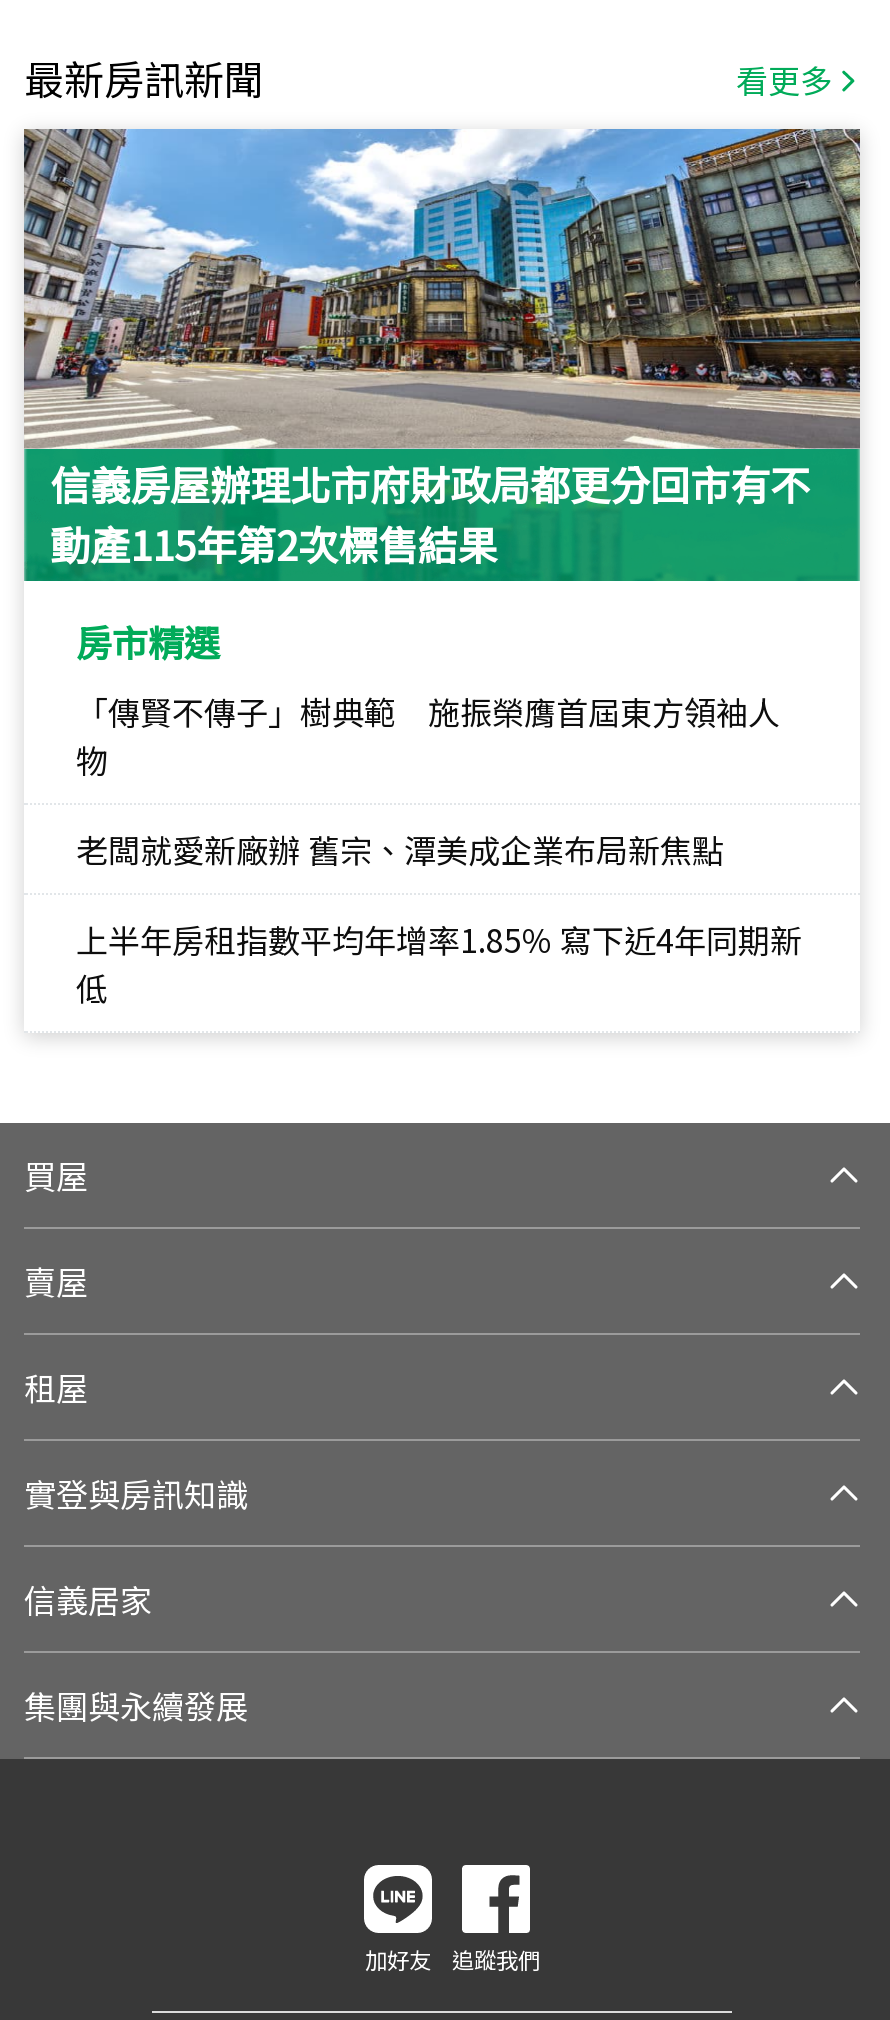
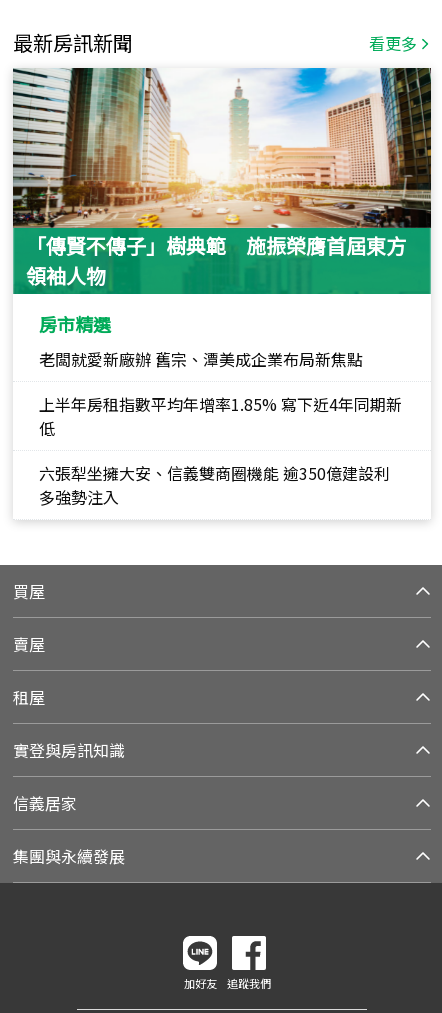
- [image]
- 信義房屋辦理北市府財政局都更分回市有不
- 動產115年第2次標售結果
+ [image]
+ 「傳賢不傳子」樹典範 施振榮膺首屆東方
+ 領袖人物

- 「傳賢不傳子」樹典範 施振榮膺首屆東方領袖人
- 物

moved up: 老闆就愛新廠辦 舊宗、潭美成企業布局新焦點 | 低

+ 六張犁坐擁大安、信義雙商圈機能 逾350億建設利
+ 多強勢注入
